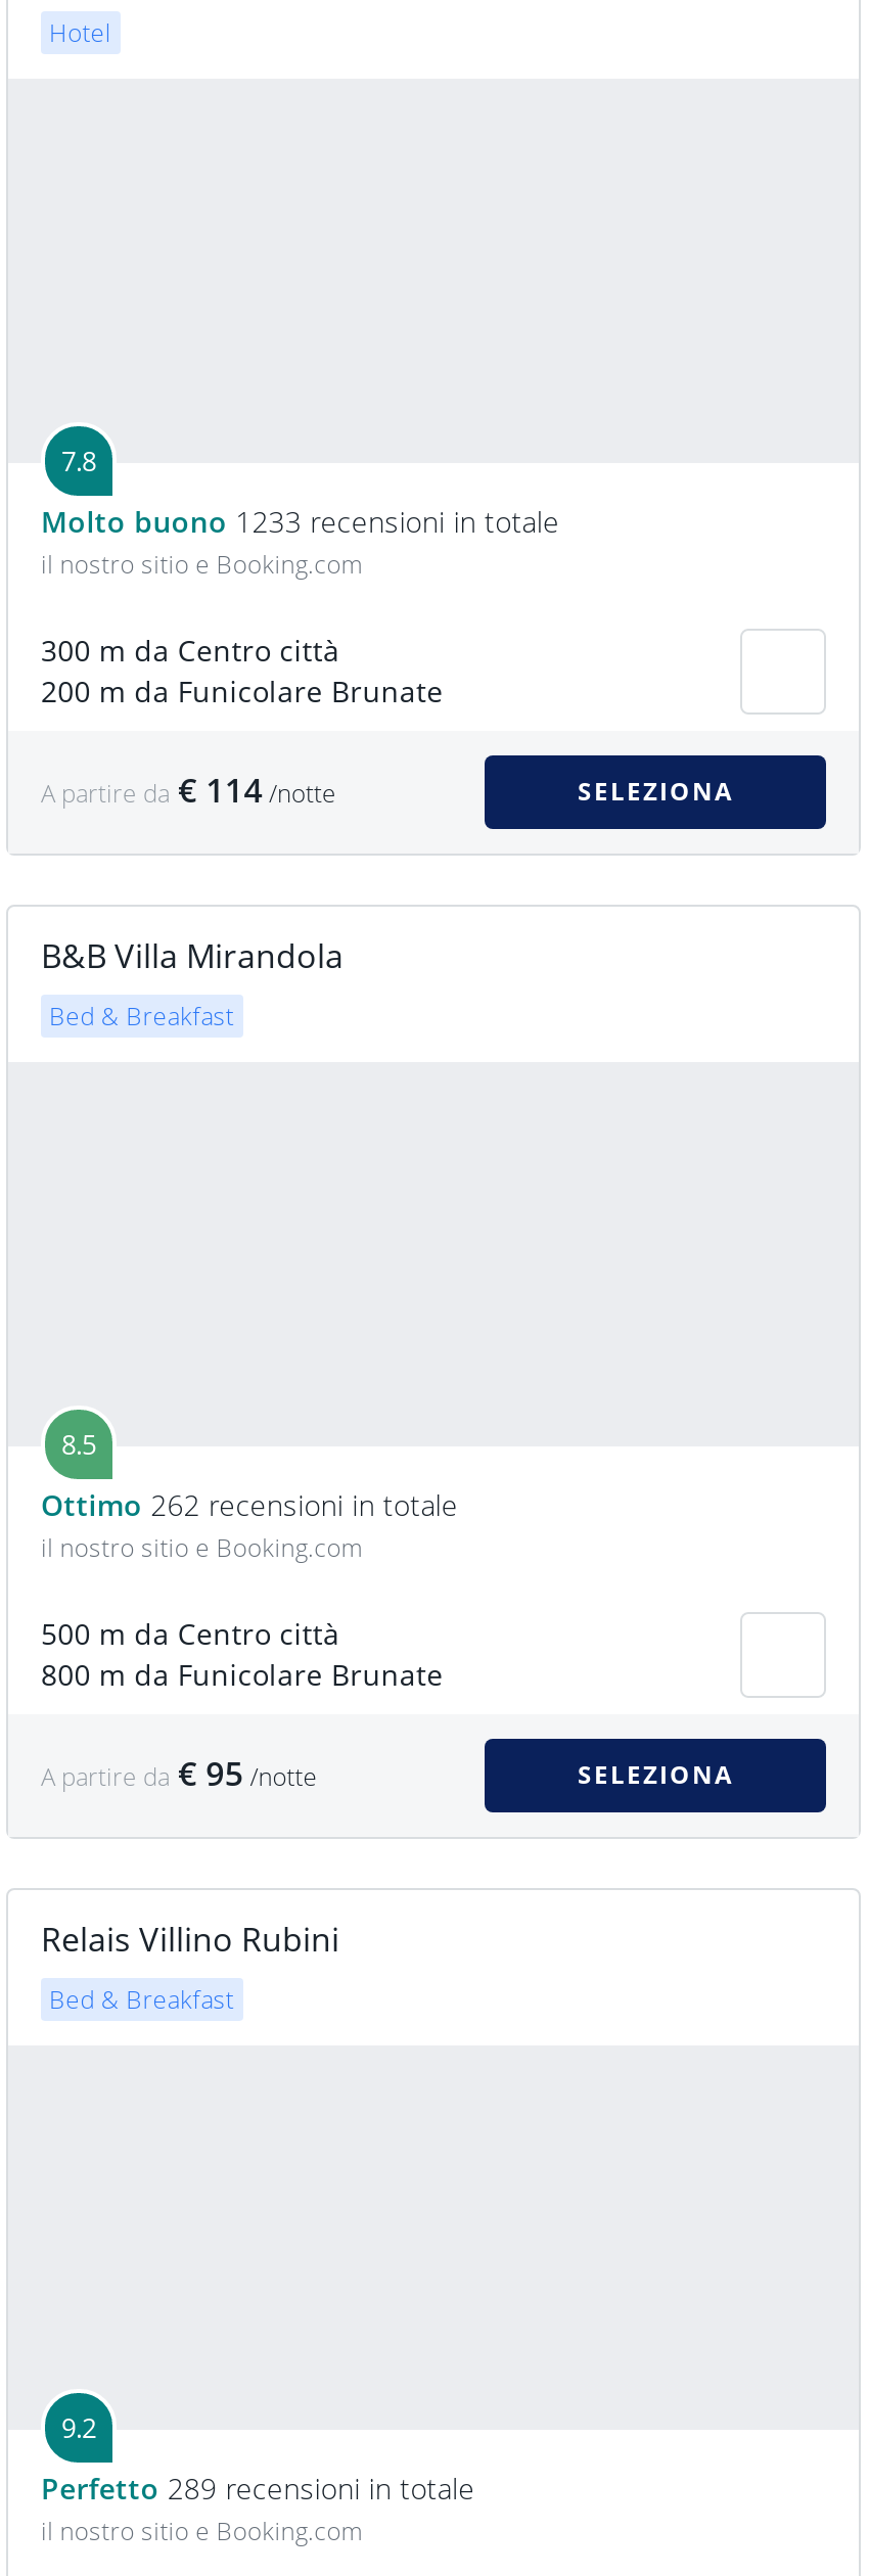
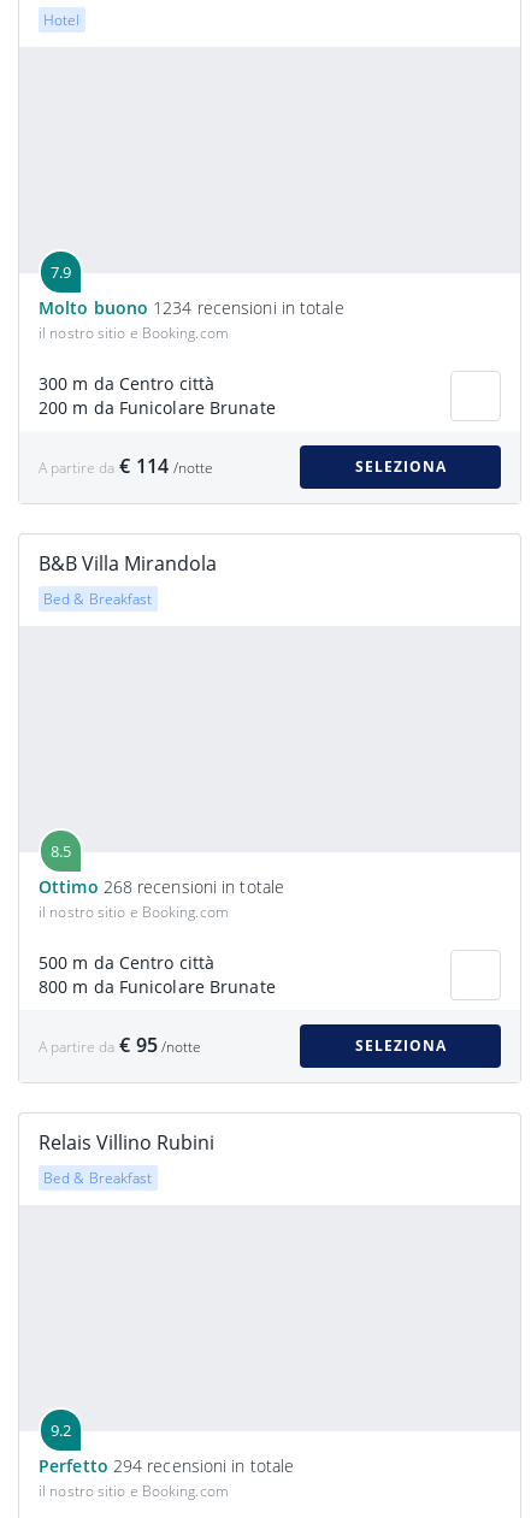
- 7.8
+ 7.9

- Molto buono 1233 recensioni in totale
+ Molto buono 1234 recensioni in totale

- Ottimo 262 recensioni in totale
+ Ottimo 268 recensioni in totale

- Perfetto 289 recensioni in totale
+ Perfetto 294 recensioni in totale
